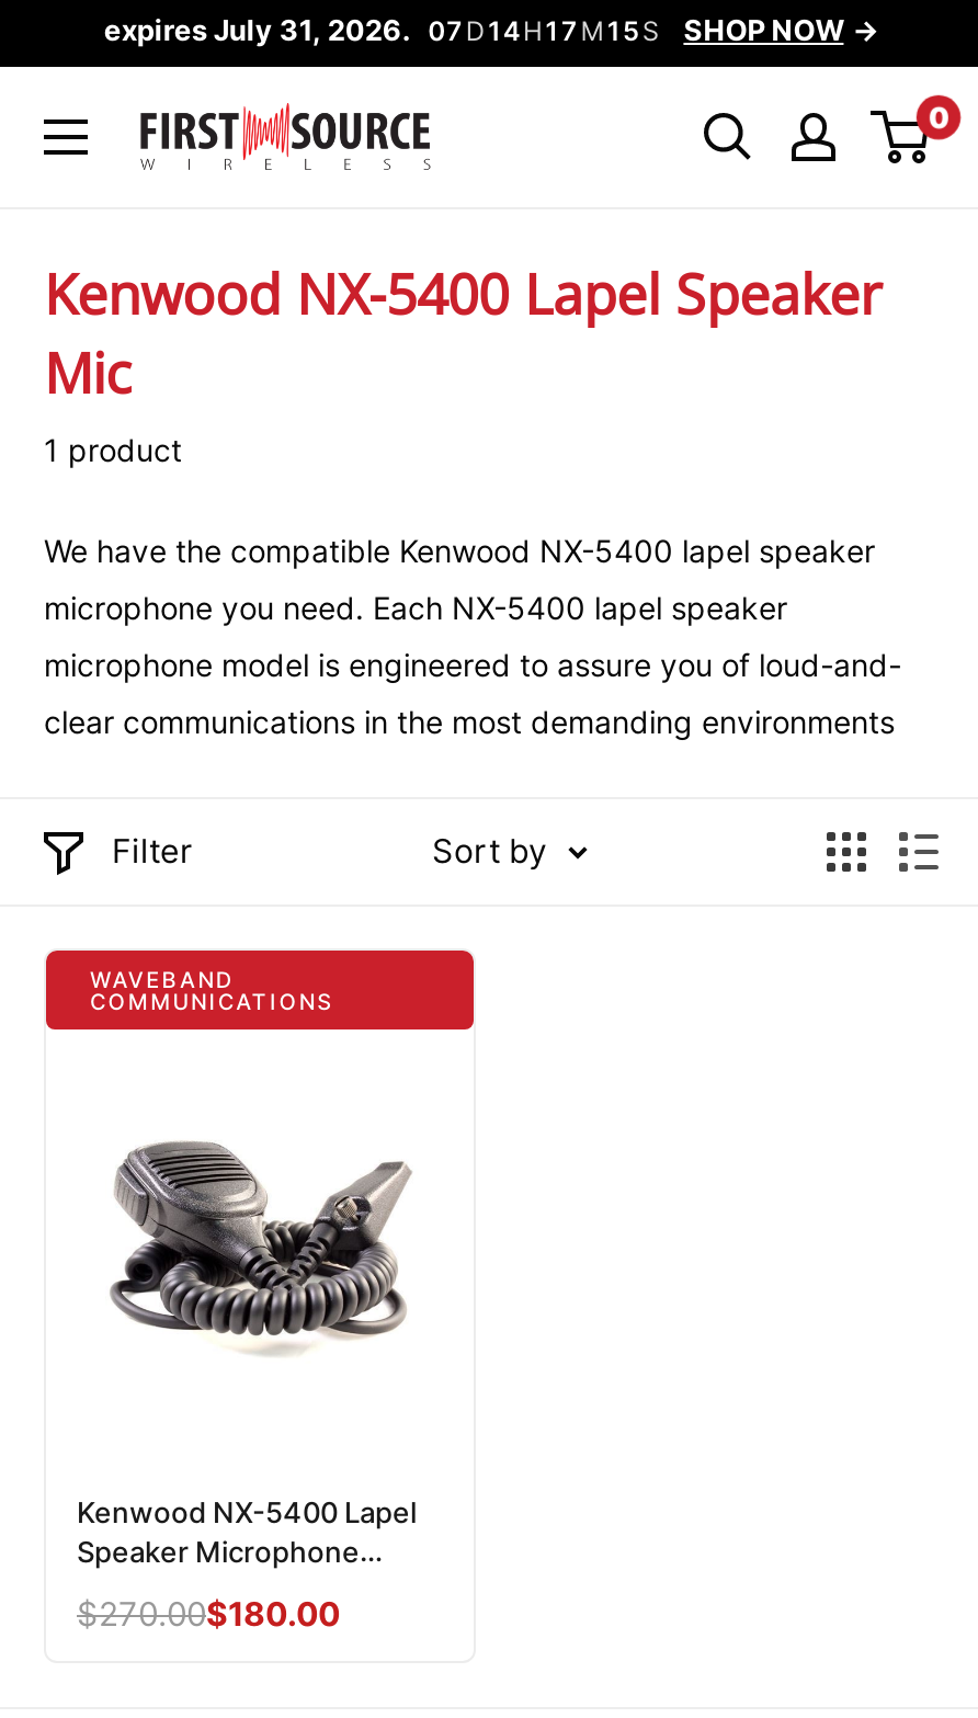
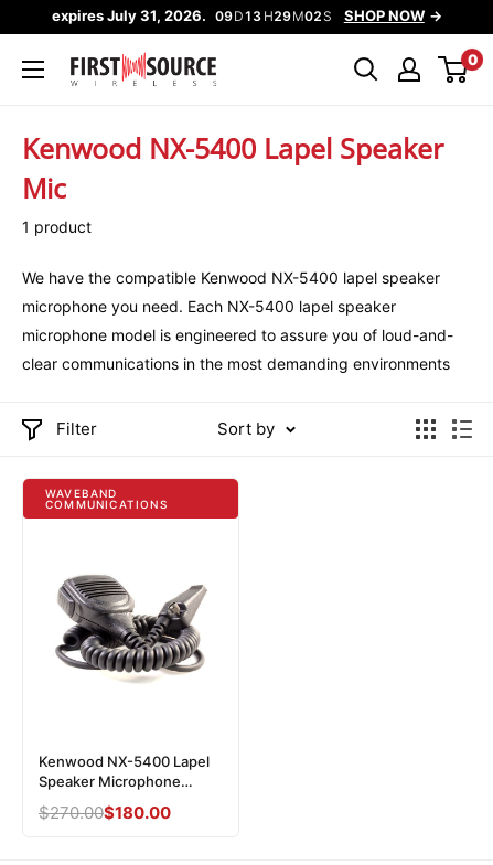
- expires July 31, 2026. 07 D14 H 17 M 15 S
+ expires July 31, 2026. 09 D13 H 29 M 02 S
